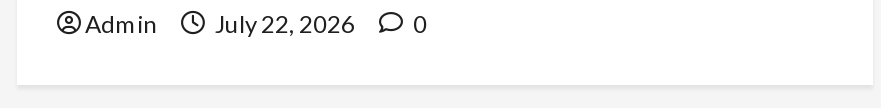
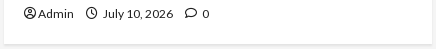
- Admin July 22, 2026 0
+ Admin July 10, 2026 0
